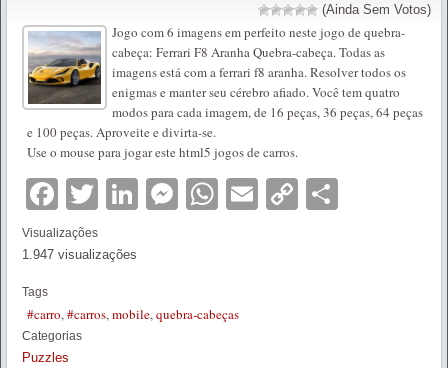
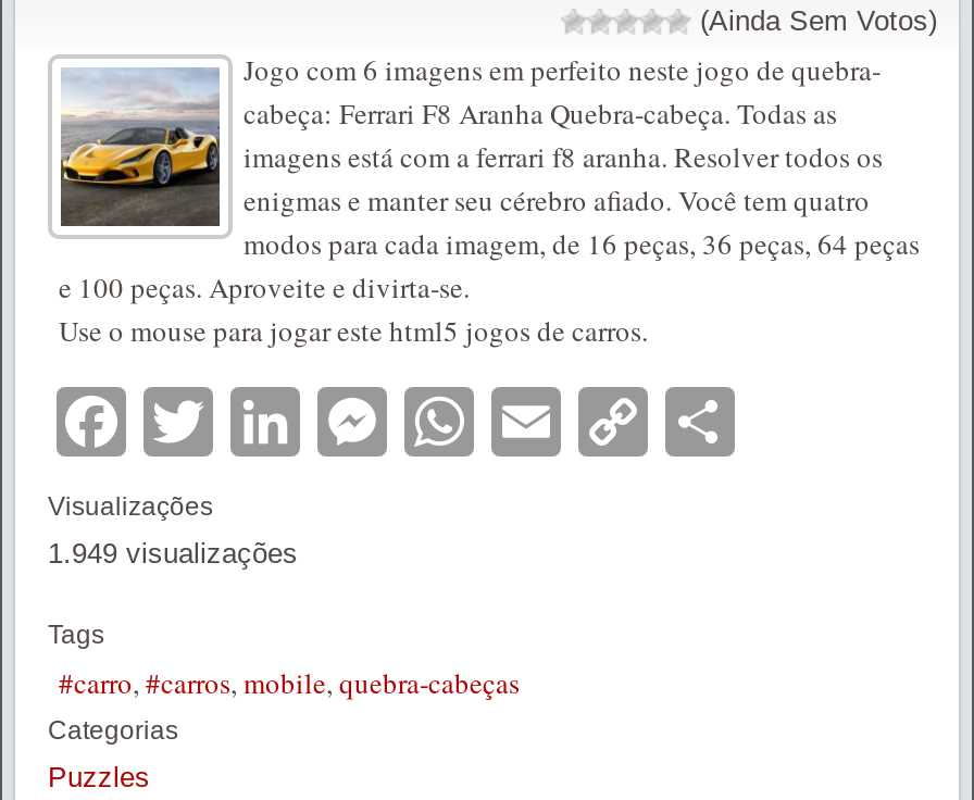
- 1.947 visualizações
+ 1.949 visualizações
